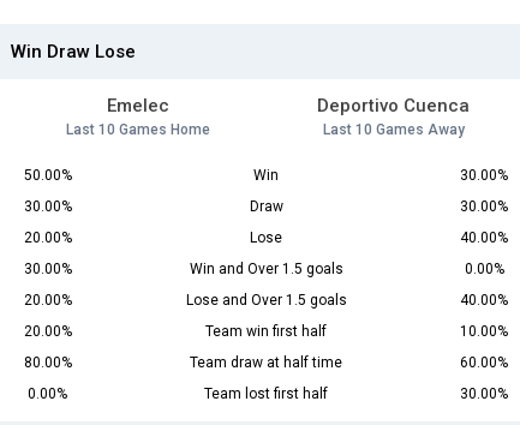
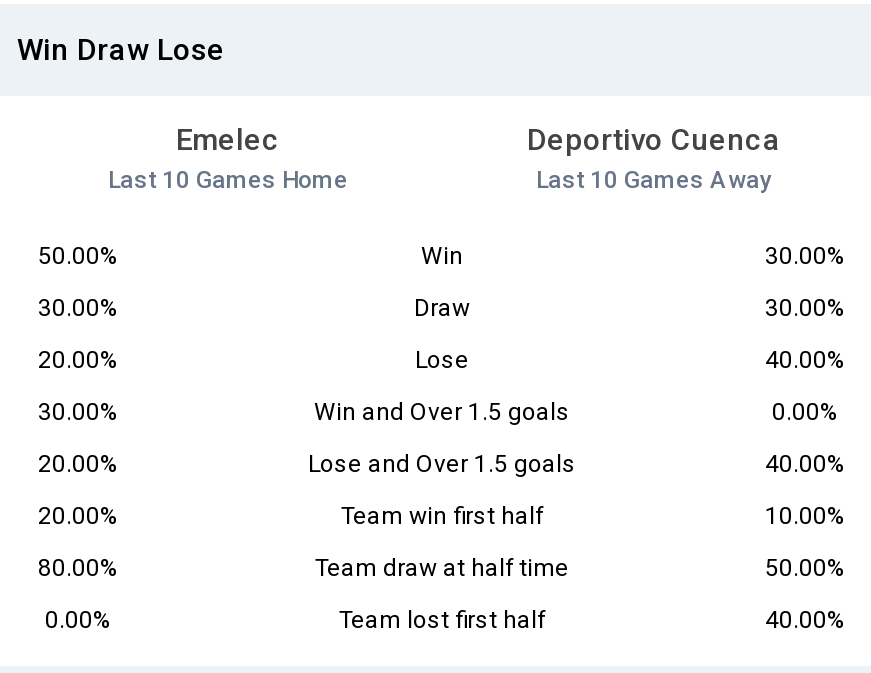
- 60.00%
+ 50.00%

- 30.00%
+ 40.00%
